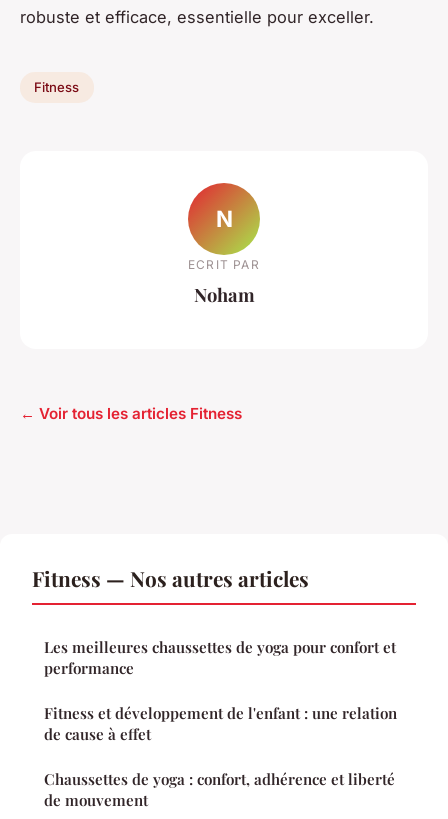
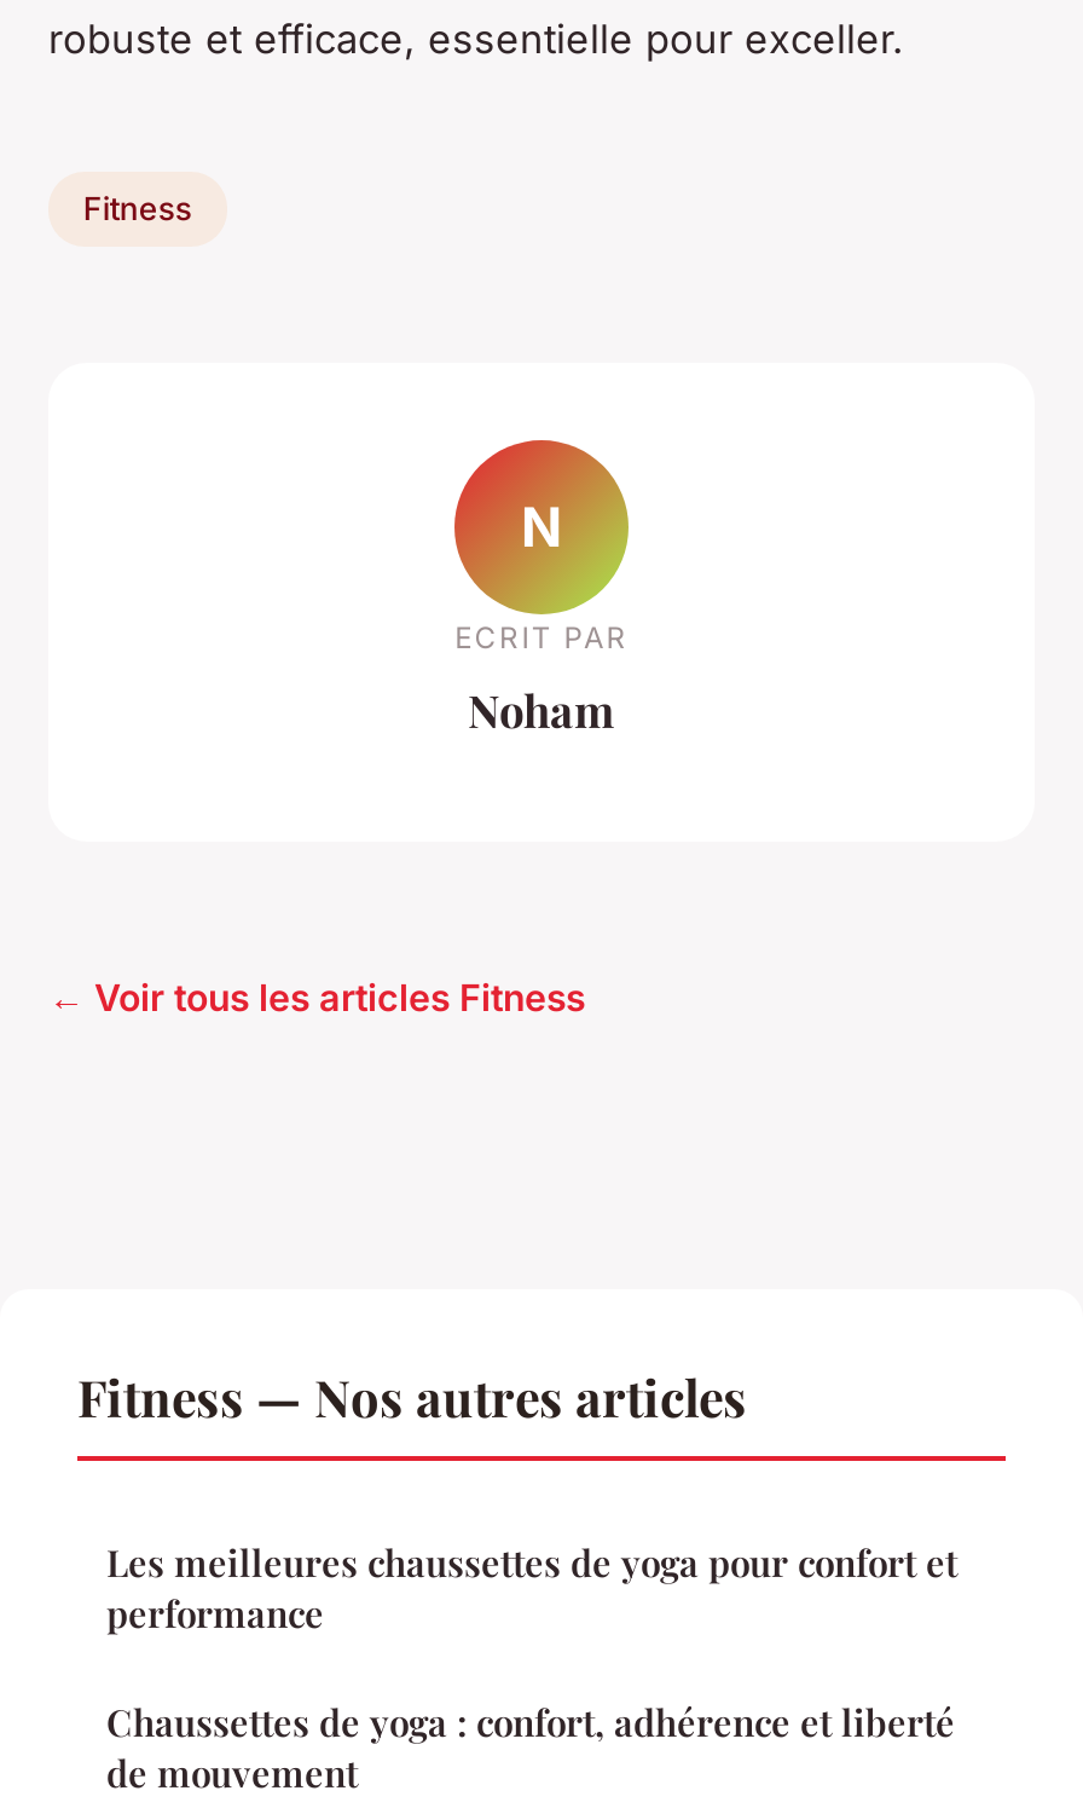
- Fitness et développement de l'enfant : une relation
- de cause à effet
